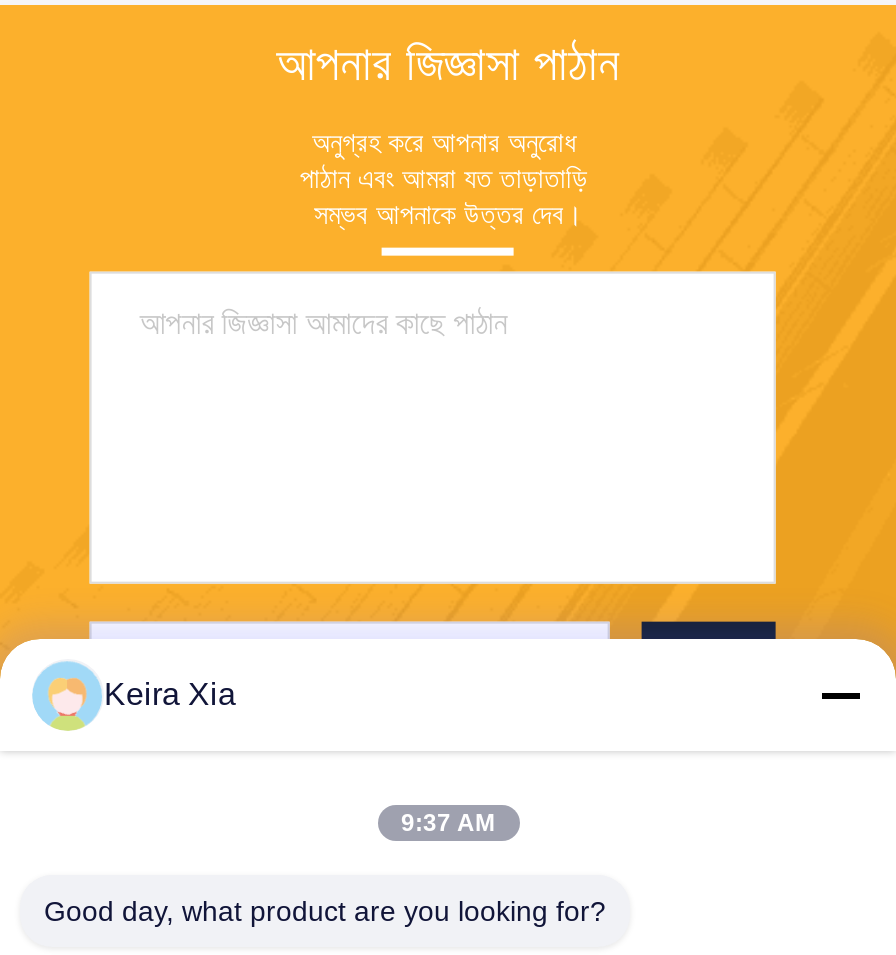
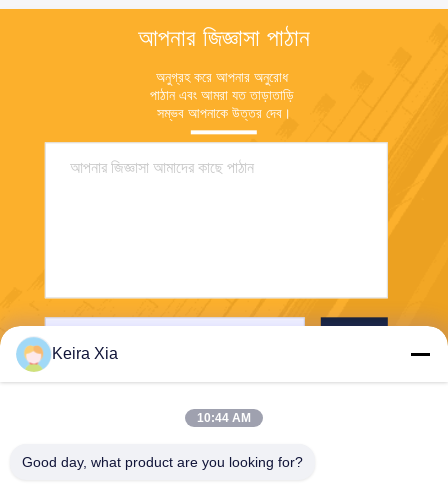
- 9:37 AM
+ 10:44 AM
